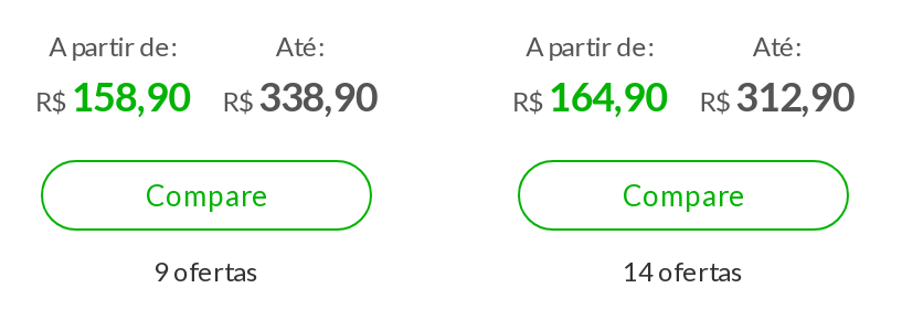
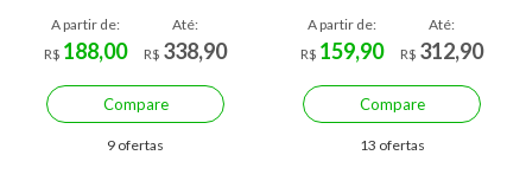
- R$158,90 R$338,90
+ R$188,00 R$338,90

- R$164,90 R$312,90
+ R$159,90 R$312,90

- 14 ofertas
+ 13 ofertas
